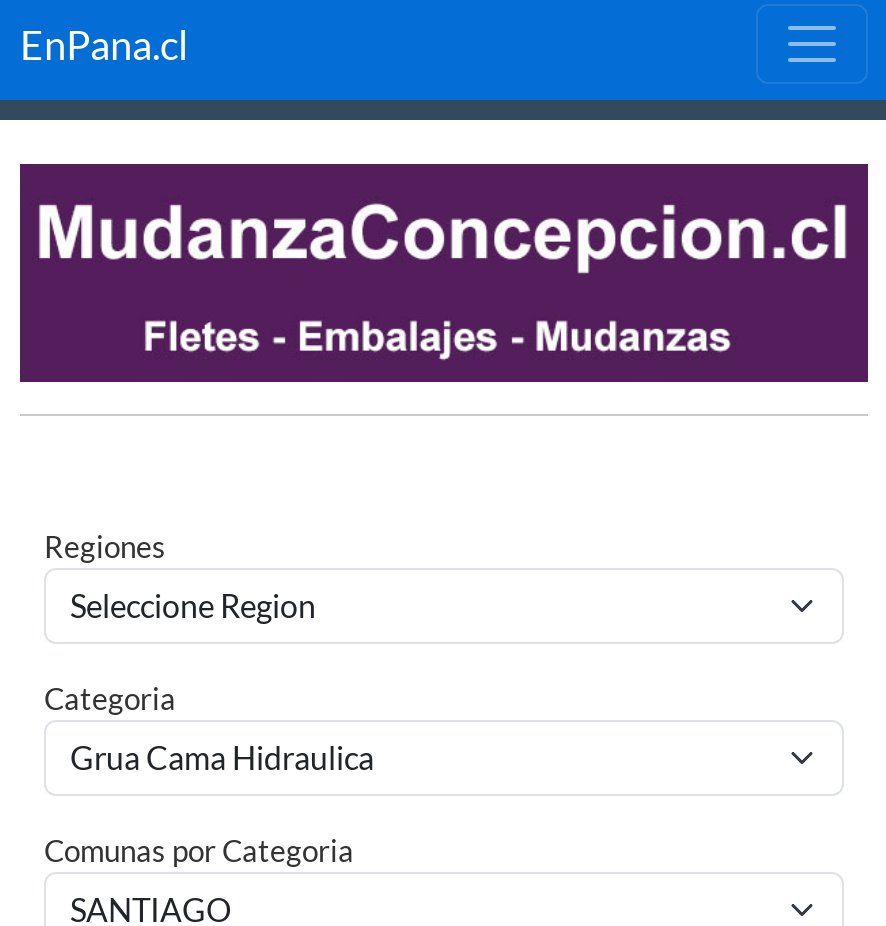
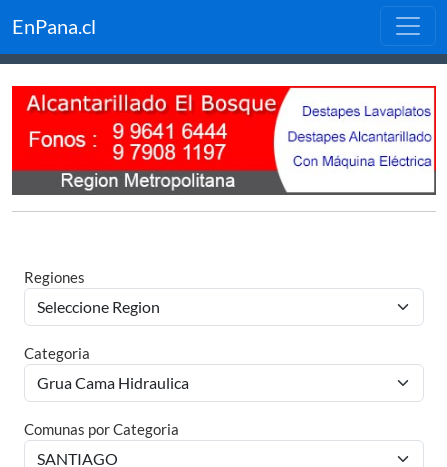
- [image]
+ [image]
